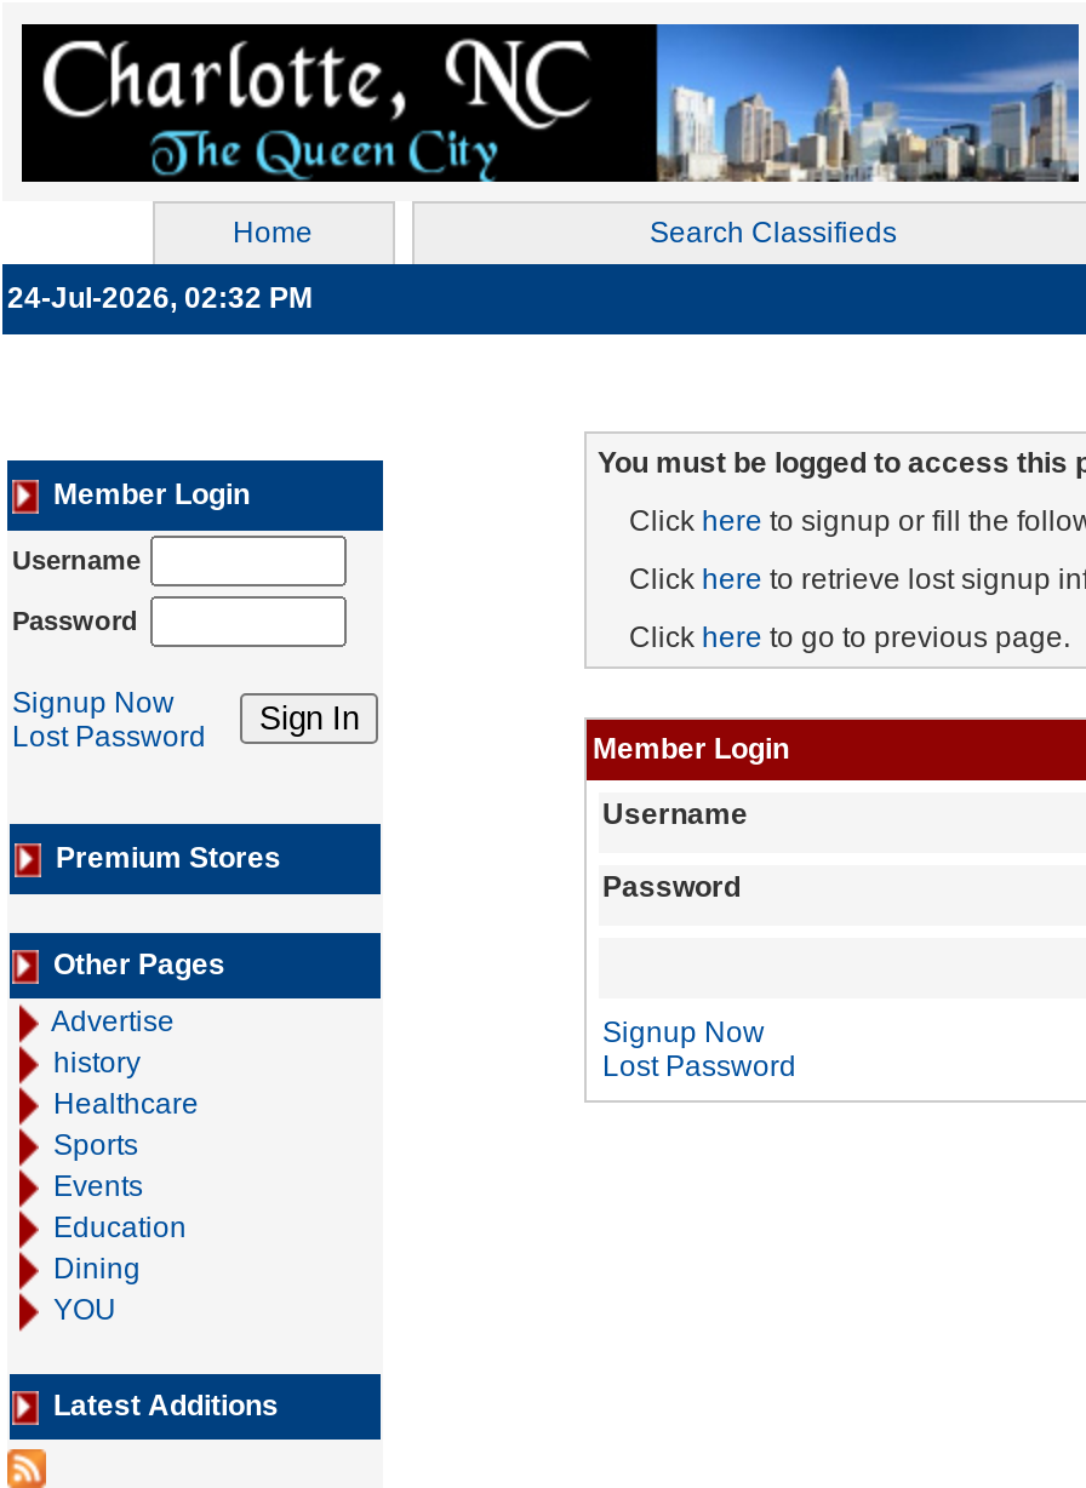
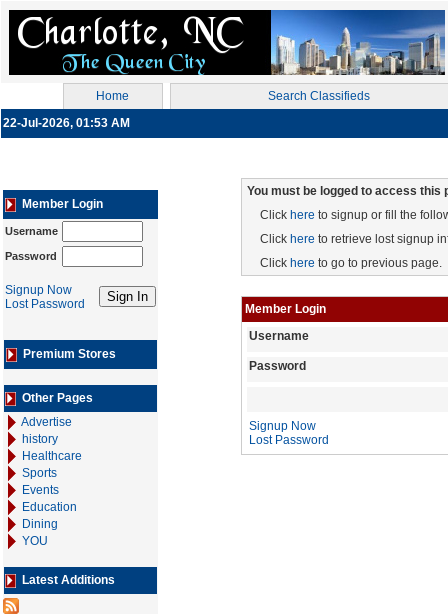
- 24-Jul-2026, 02:32 PM
+ 22-Jul-2026, 01:53 AM
